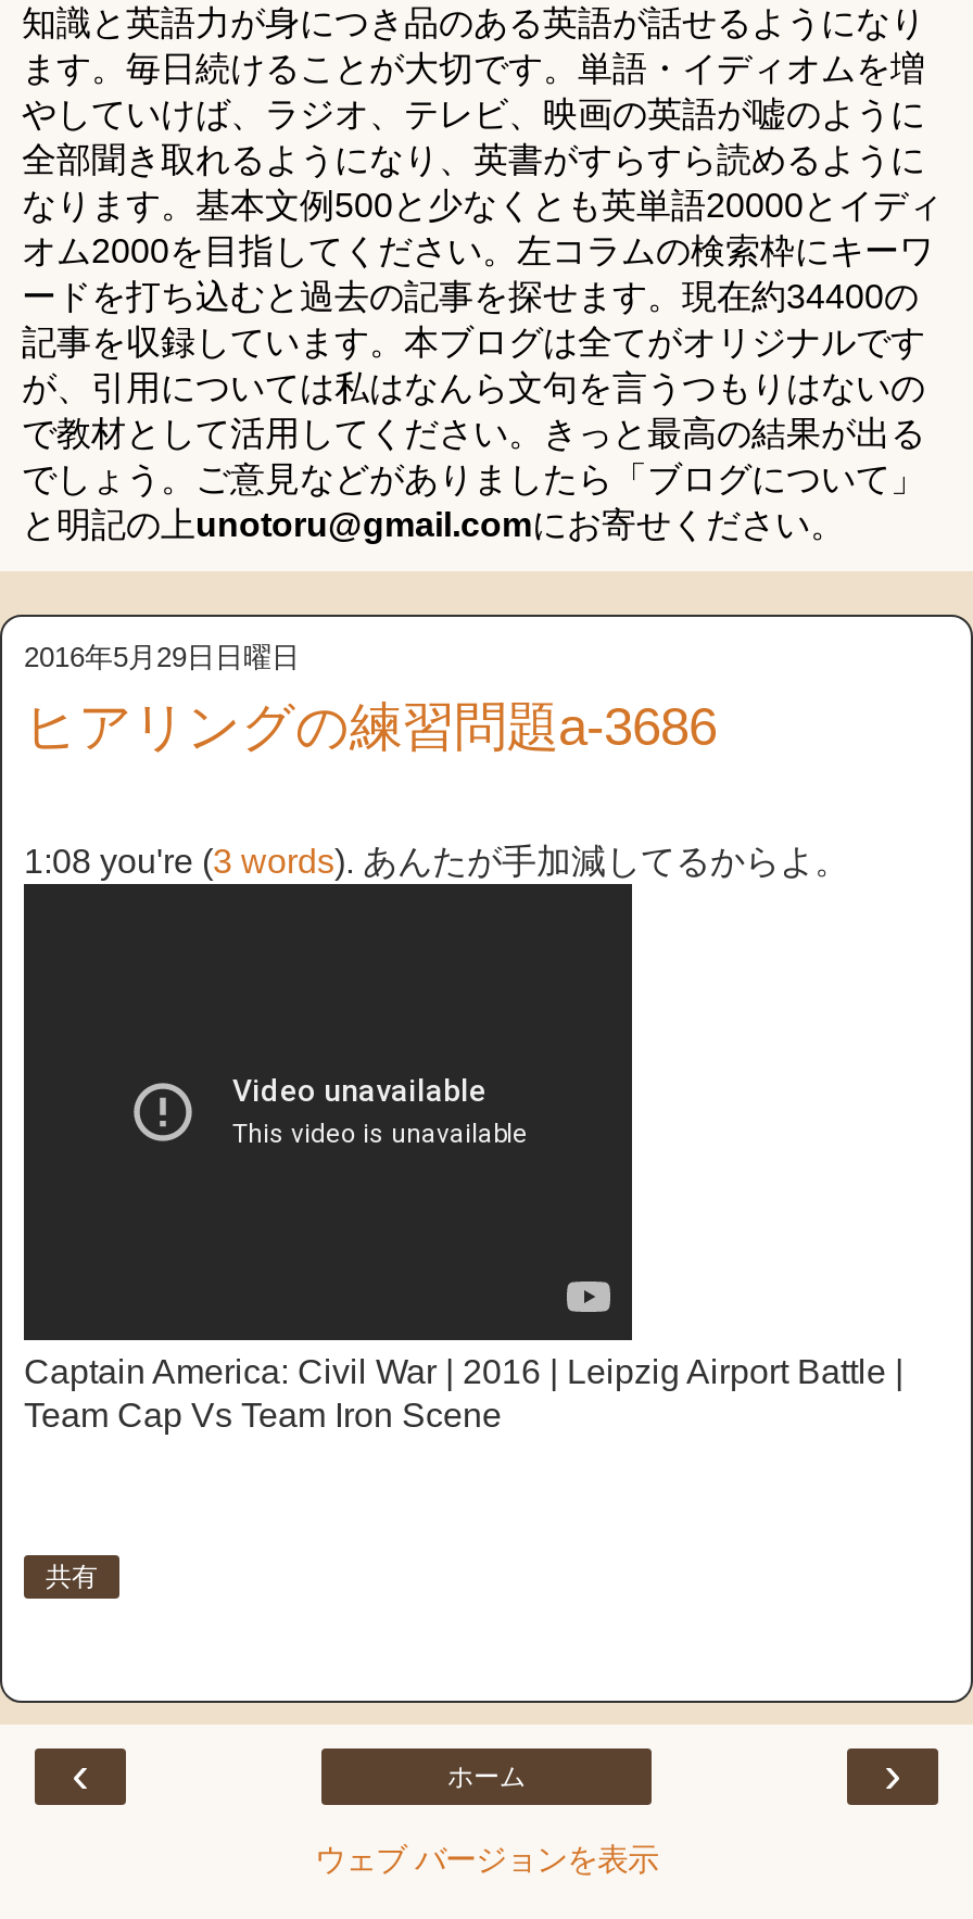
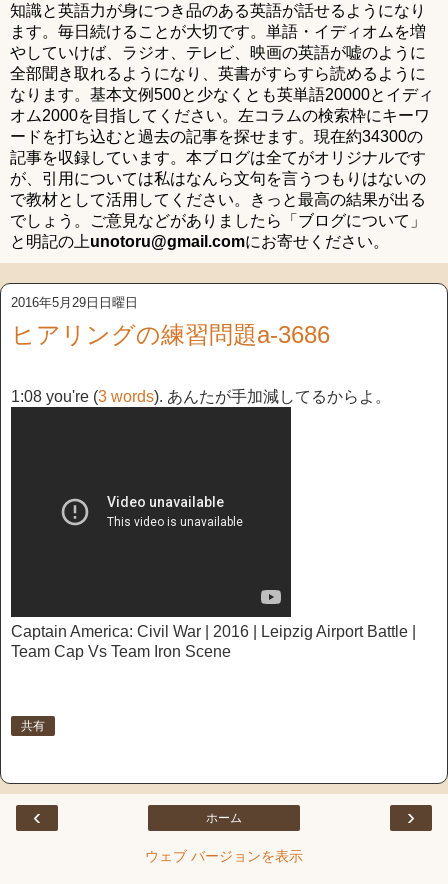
- ードを打ち込むと過去の記事を探せます。現在約34400の
+ ードを打ち込むと過去の記事を探せます。現在約34300の
